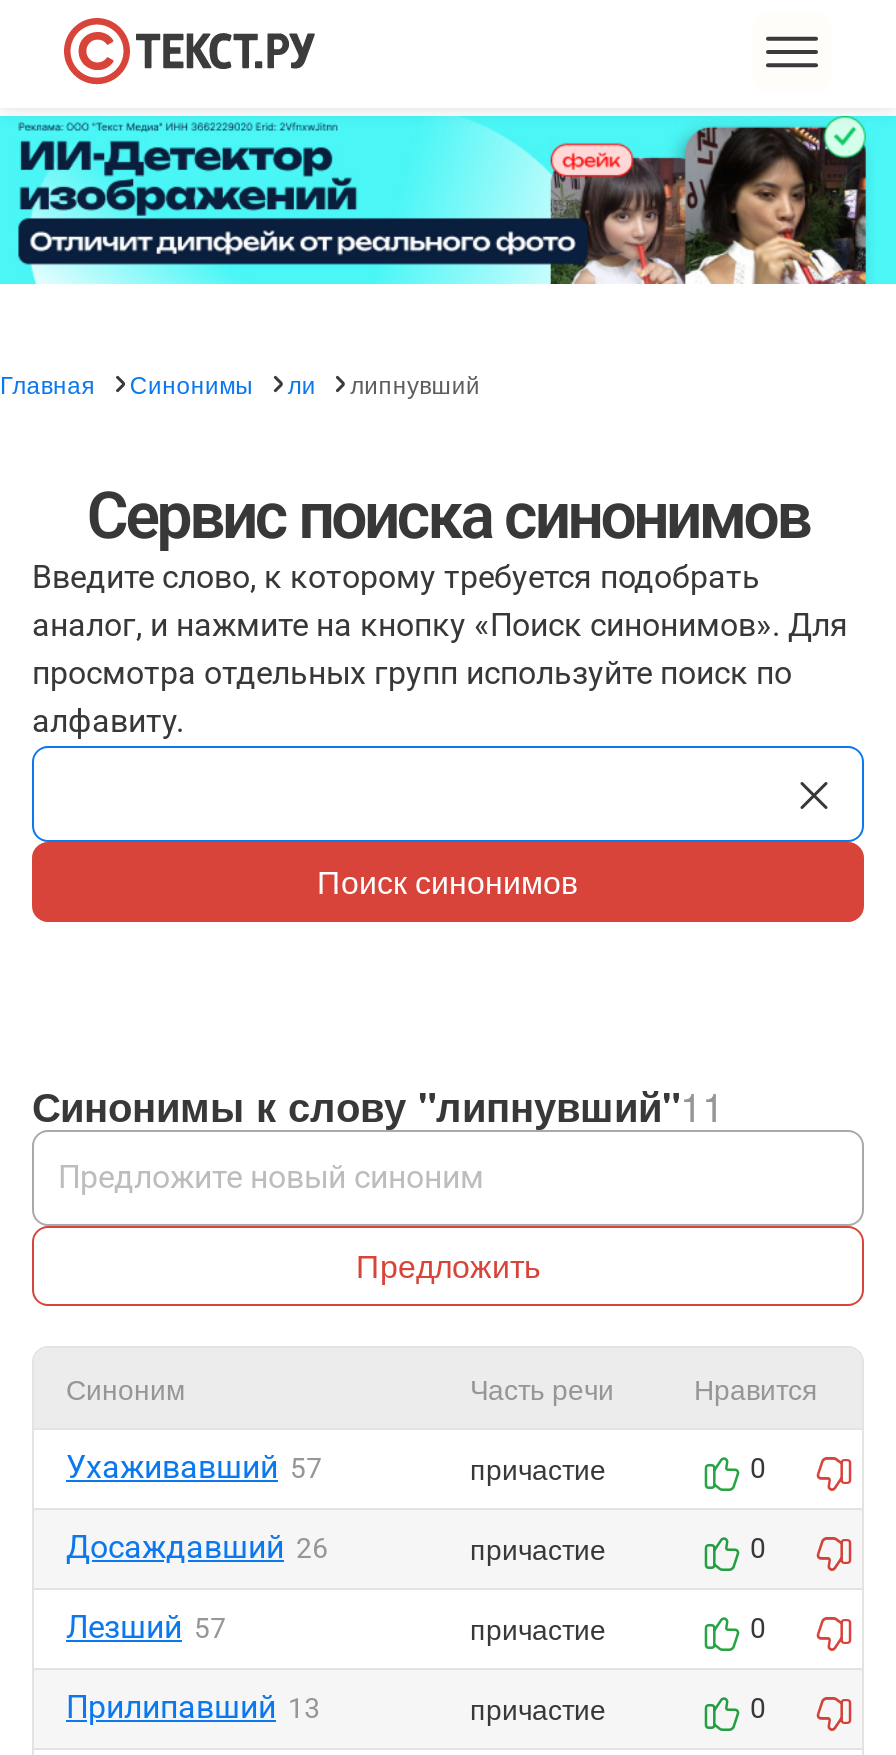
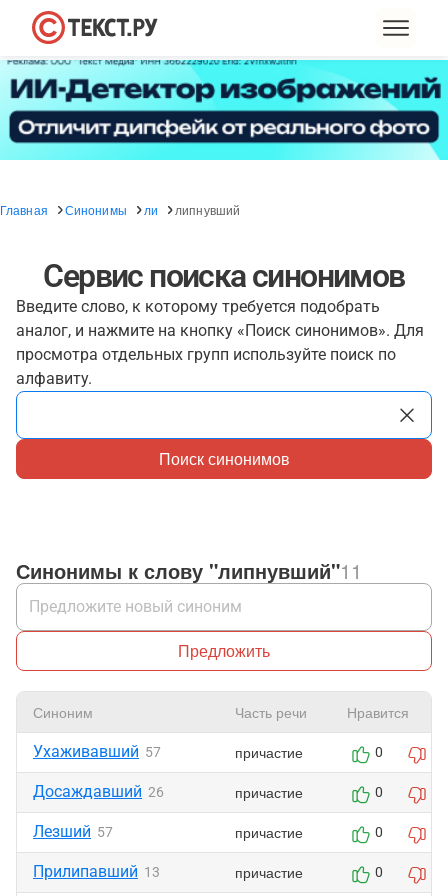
- [image]
+ [image]
